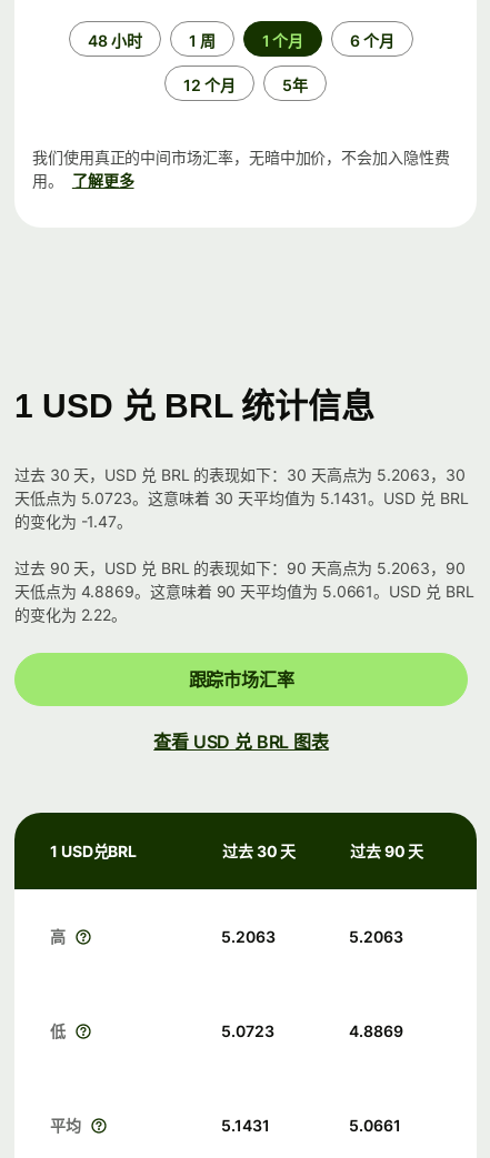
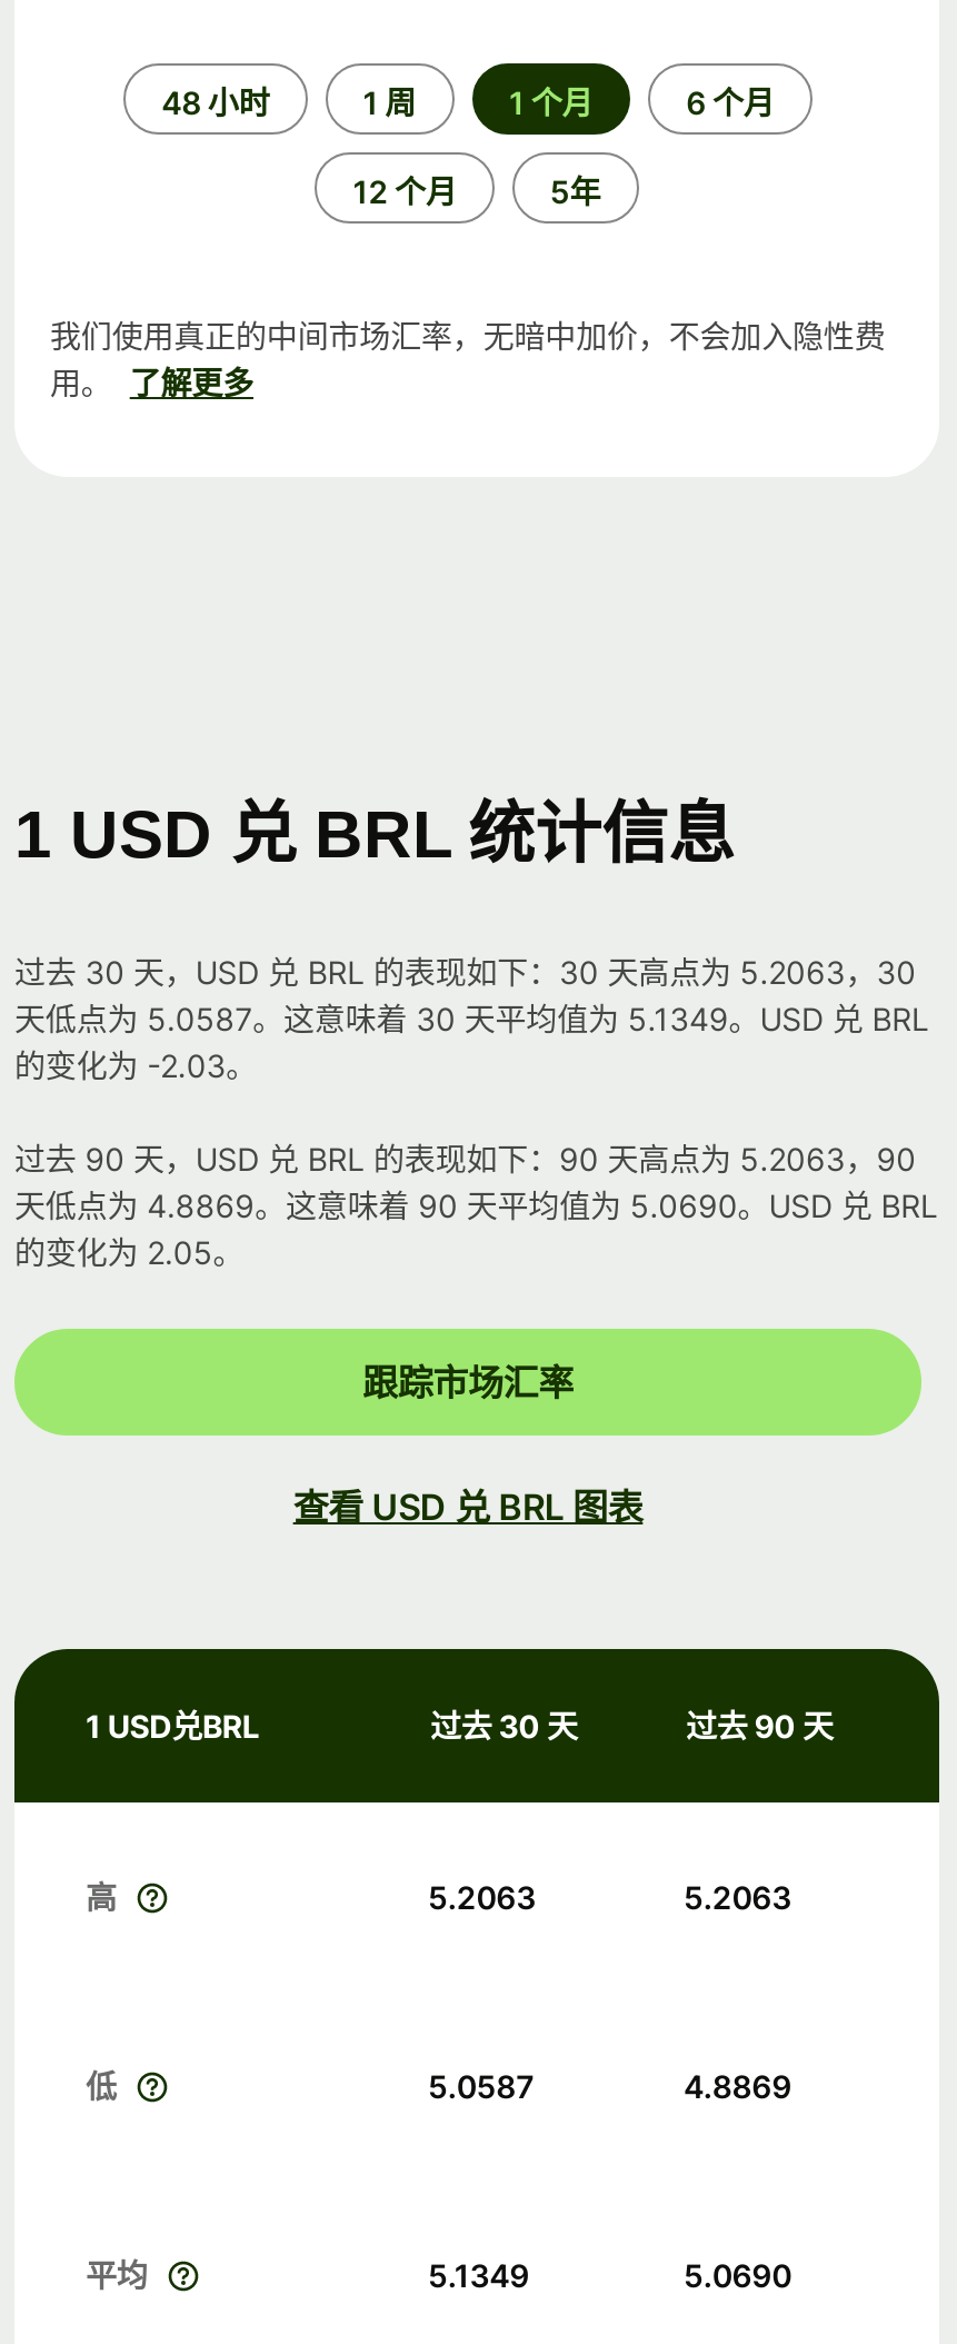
- 天低点为 5.0723。这意味着 30 天平均值为 5.1431。USD 兑 BRL
+ 天低点为 5.0587。这意味着 30 天平均值为 5.1349。USD 兑 BRL

- 的变化为 -1.47。
+ 的变化为 -2.03。

- 天低点为 4.8869。这意味着 90 天平均值为 5.0661。USD 兑 BRL
+ 天低点为 4.8869。这意味着 90 天平均值为 5.0690。USD 兑 BRL

- 的变化为 2.22。
+ 的变化为 2.05。

- 5.0723
+ 5.0587

- 5.1431
+ 5.1349

- 5.0661
+ 5.0690
